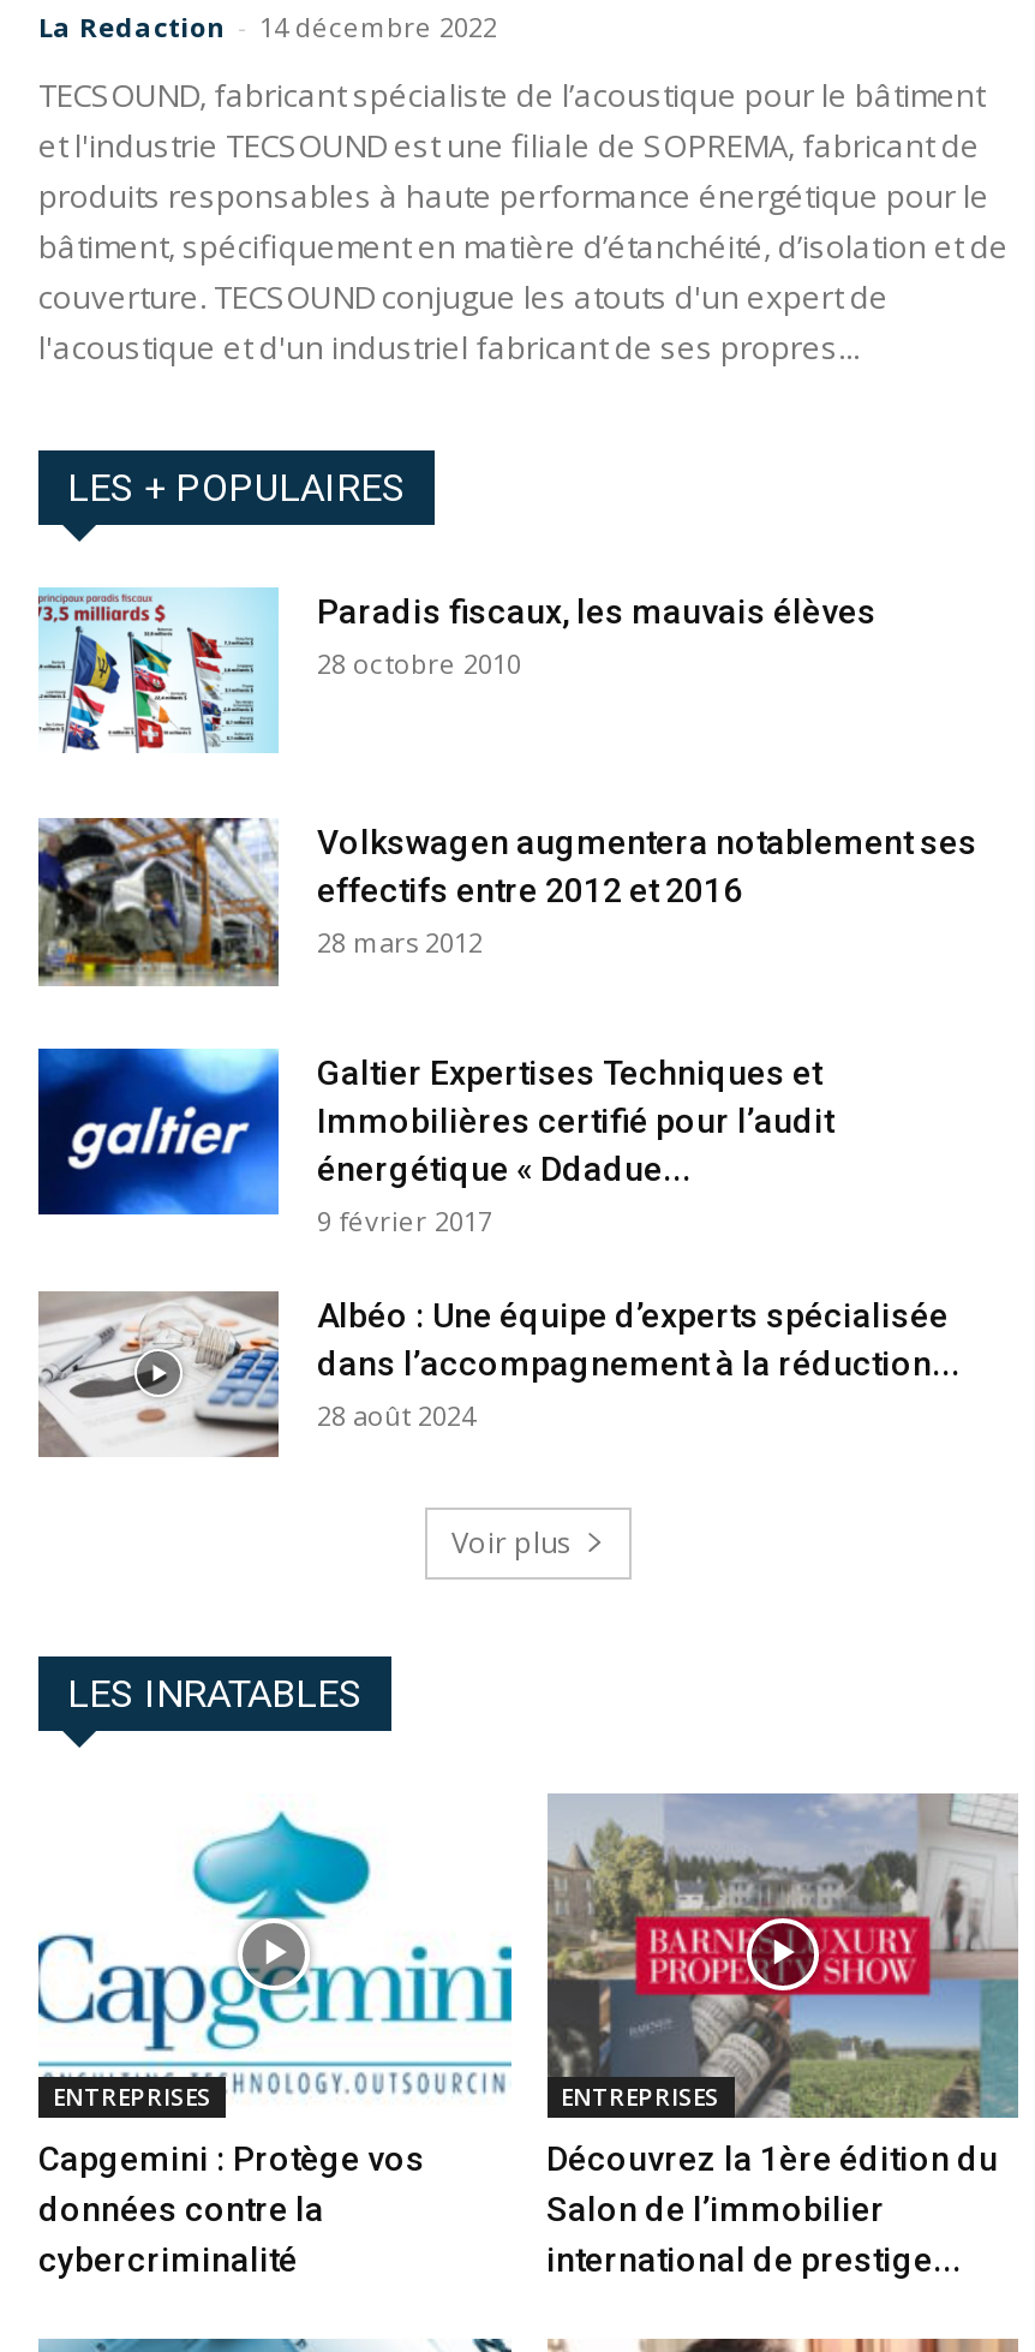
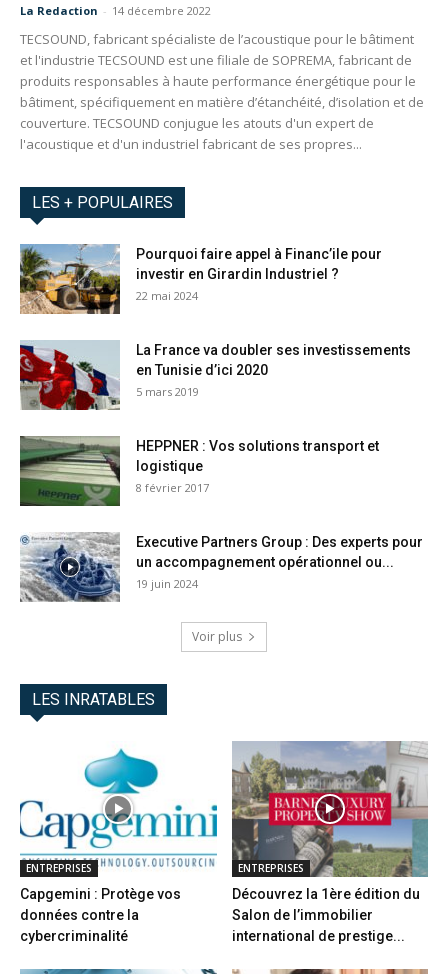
- [image]
- Paradis fiscaux, les mauvais élèves
- 28 octobre 2010
+ [image]
+ Pourquoi faire appel à Financ’ile pour
+ investir en Girardin Industriel ?
+ 22 mai 2024

- [image]
- Volkswagen augmentera notablement ses
- effectifs entre 2012 et 2016
- 28 mars 2012
+ [image]
+ La France va doubler ses investissements
+ en Tunisie d’ici 2020
+ 5 mars 2019

- [image]
- Galtier Expertises Techniques et
- Immobilières certifié pour l’audit
- énergétique « Ddadue...
- 9 février 2017
+ [image]
+ HEPPNER : Vos solutions transport et
+ logistique
+ 8 février 2017

- [image]
- Albéo : Une équipe d’experts spécialisée
- dans l’accompagnement à la réduction...
- 28 août 2024
+ [image]
+ Executive Partners Group : Des experts pour
+ un accompagnement opérationnel ou...
+ 19 juin 2024
